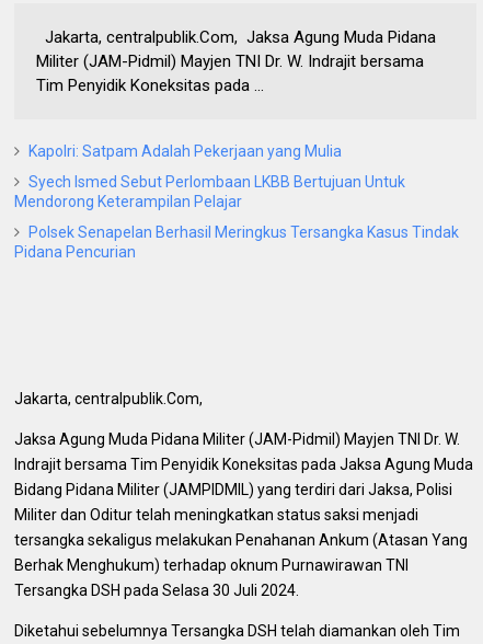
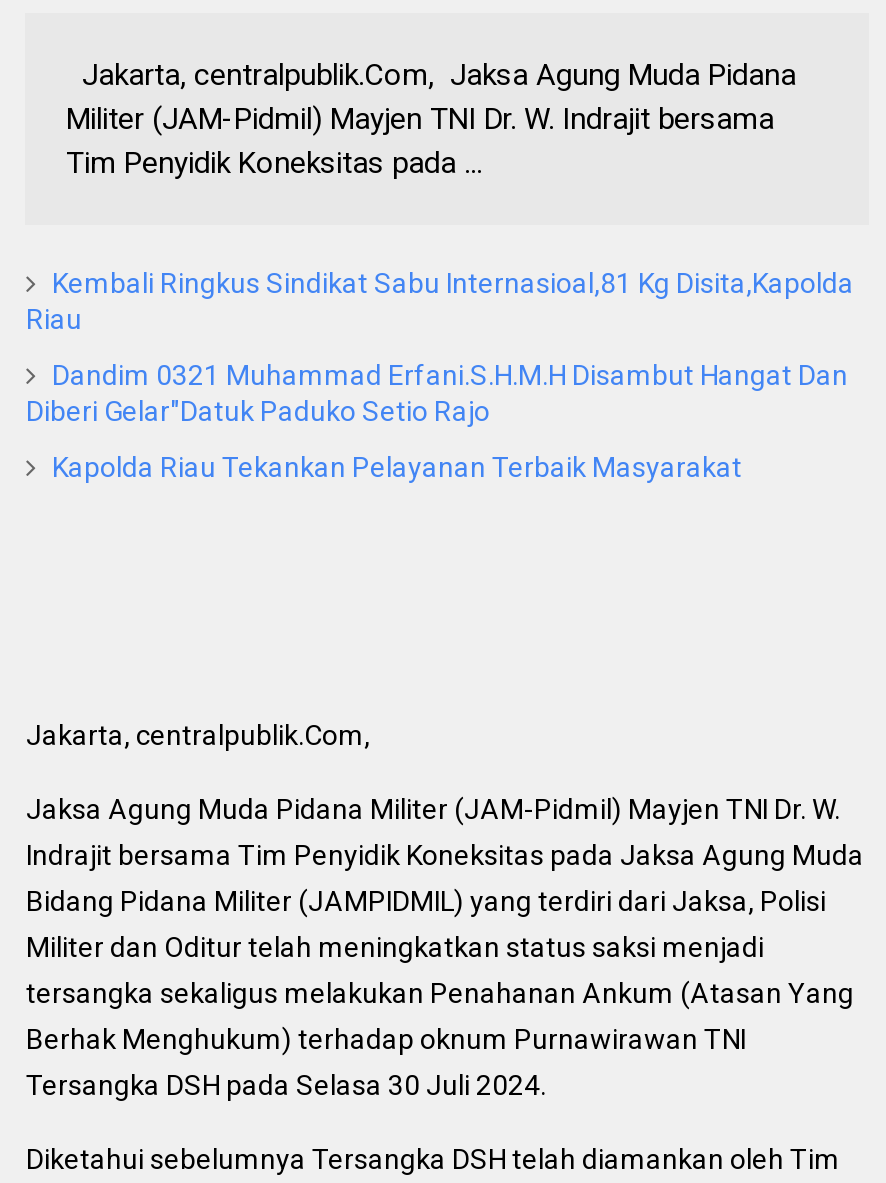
- Kapolri: Satpam Adalah Pekerjaan yang Mulia
+ Kembali Ringkus Sindikat Sabu Internasioal,81 Kg Disita,Kapolda
+ Riau

- Syech Ismed Sebut Perlombaan LKBB Bertujuan Untuk
- Mendorong Keterampilan Pelajar
+ Dandim 0321 Muhammad Erfani.S.H.M.H Disambut Hangat Dan
+ Diberi Gelar"Datuk Paduko Setio Rajo

- Polsek Senapelan Berhasil Meringkus Tersangka Kasus Tindak
- Pidana Pencurian
+ Kapolda Riau Tekankan Pelayanan Terbaik Masyarakat
